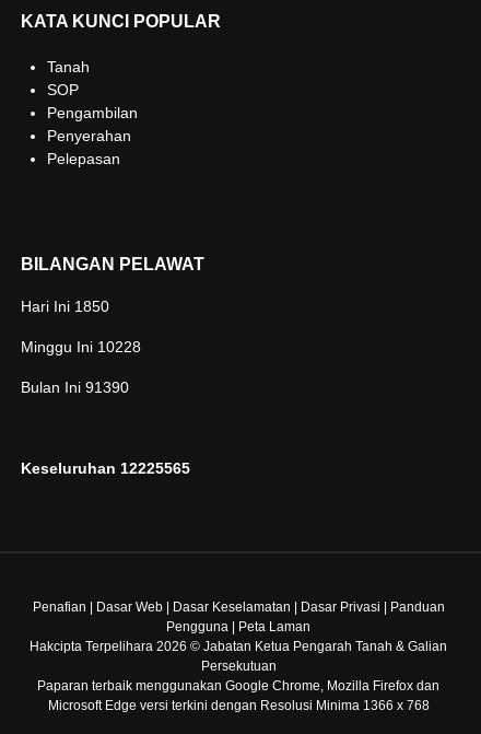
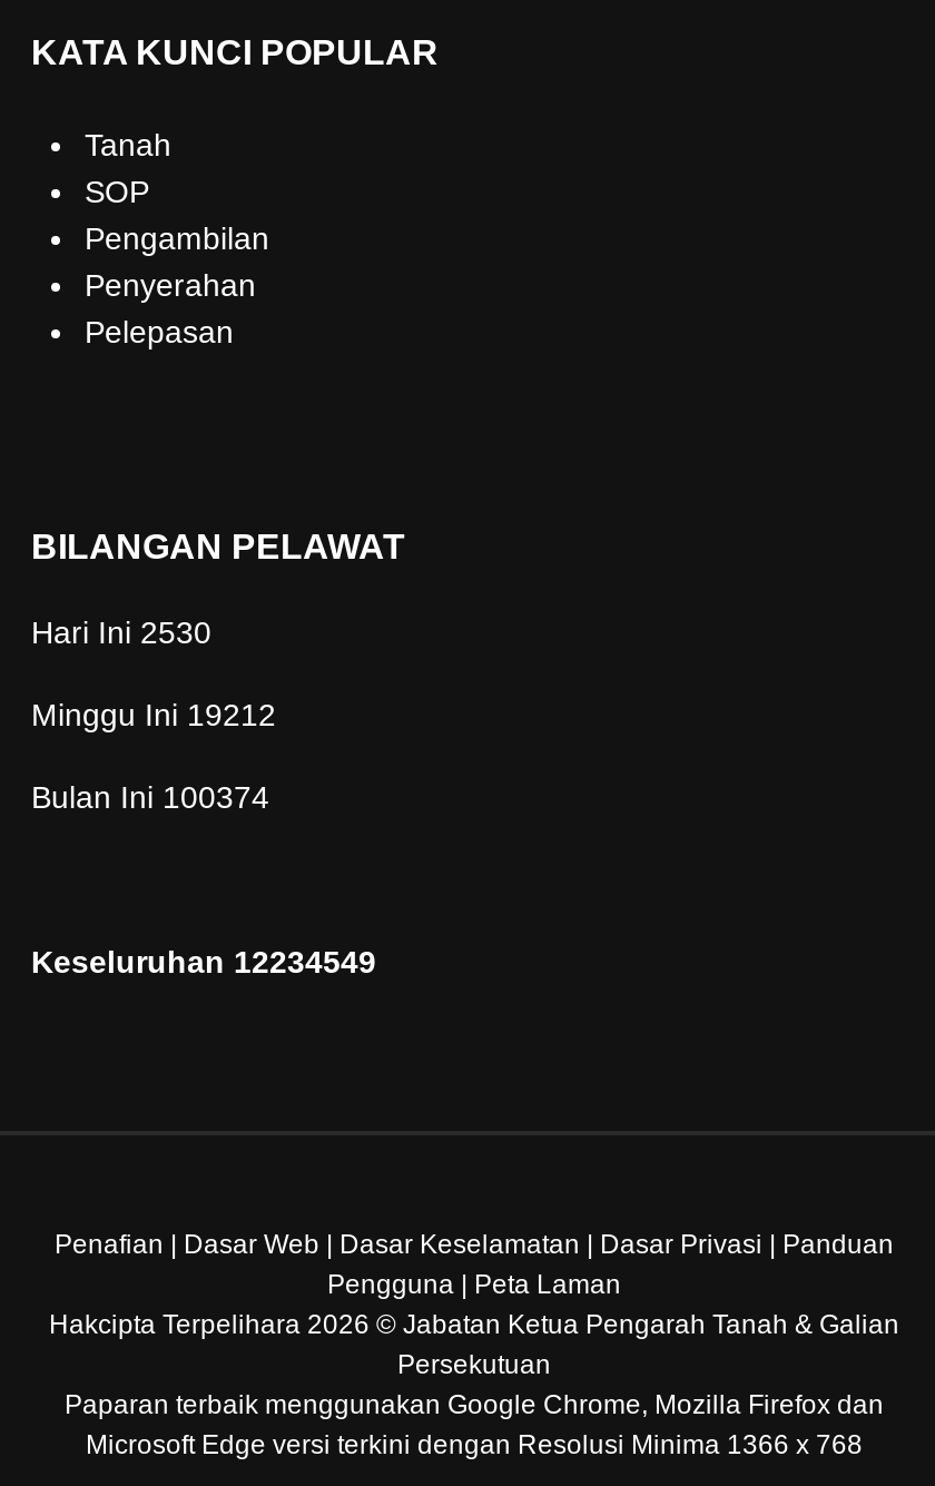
- Hari Ini 1850
+ Hari Ini 2530

- Minggu Ini 10228
+ Minggu Ini 19212

- Bulan Ini 91390
+ Bulan Ini 100374

- Keseluruhan 12225565
+ Keseluruhan 12234549
